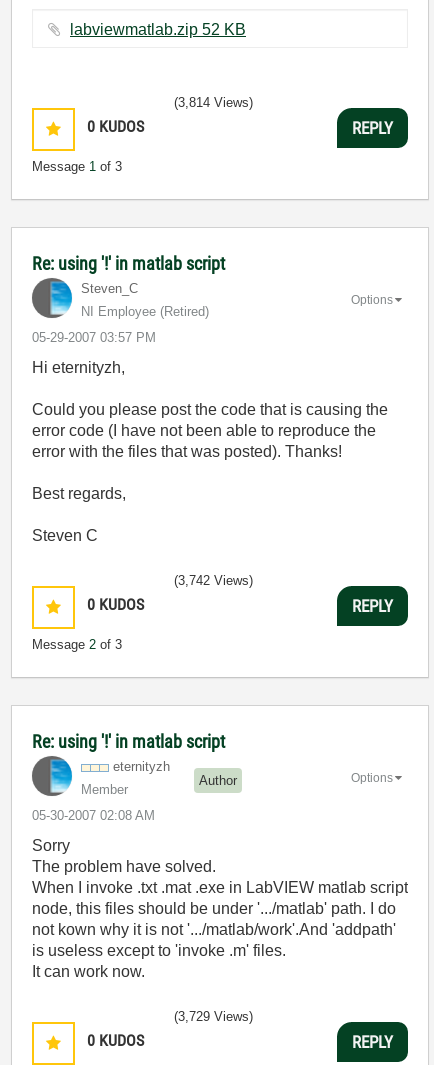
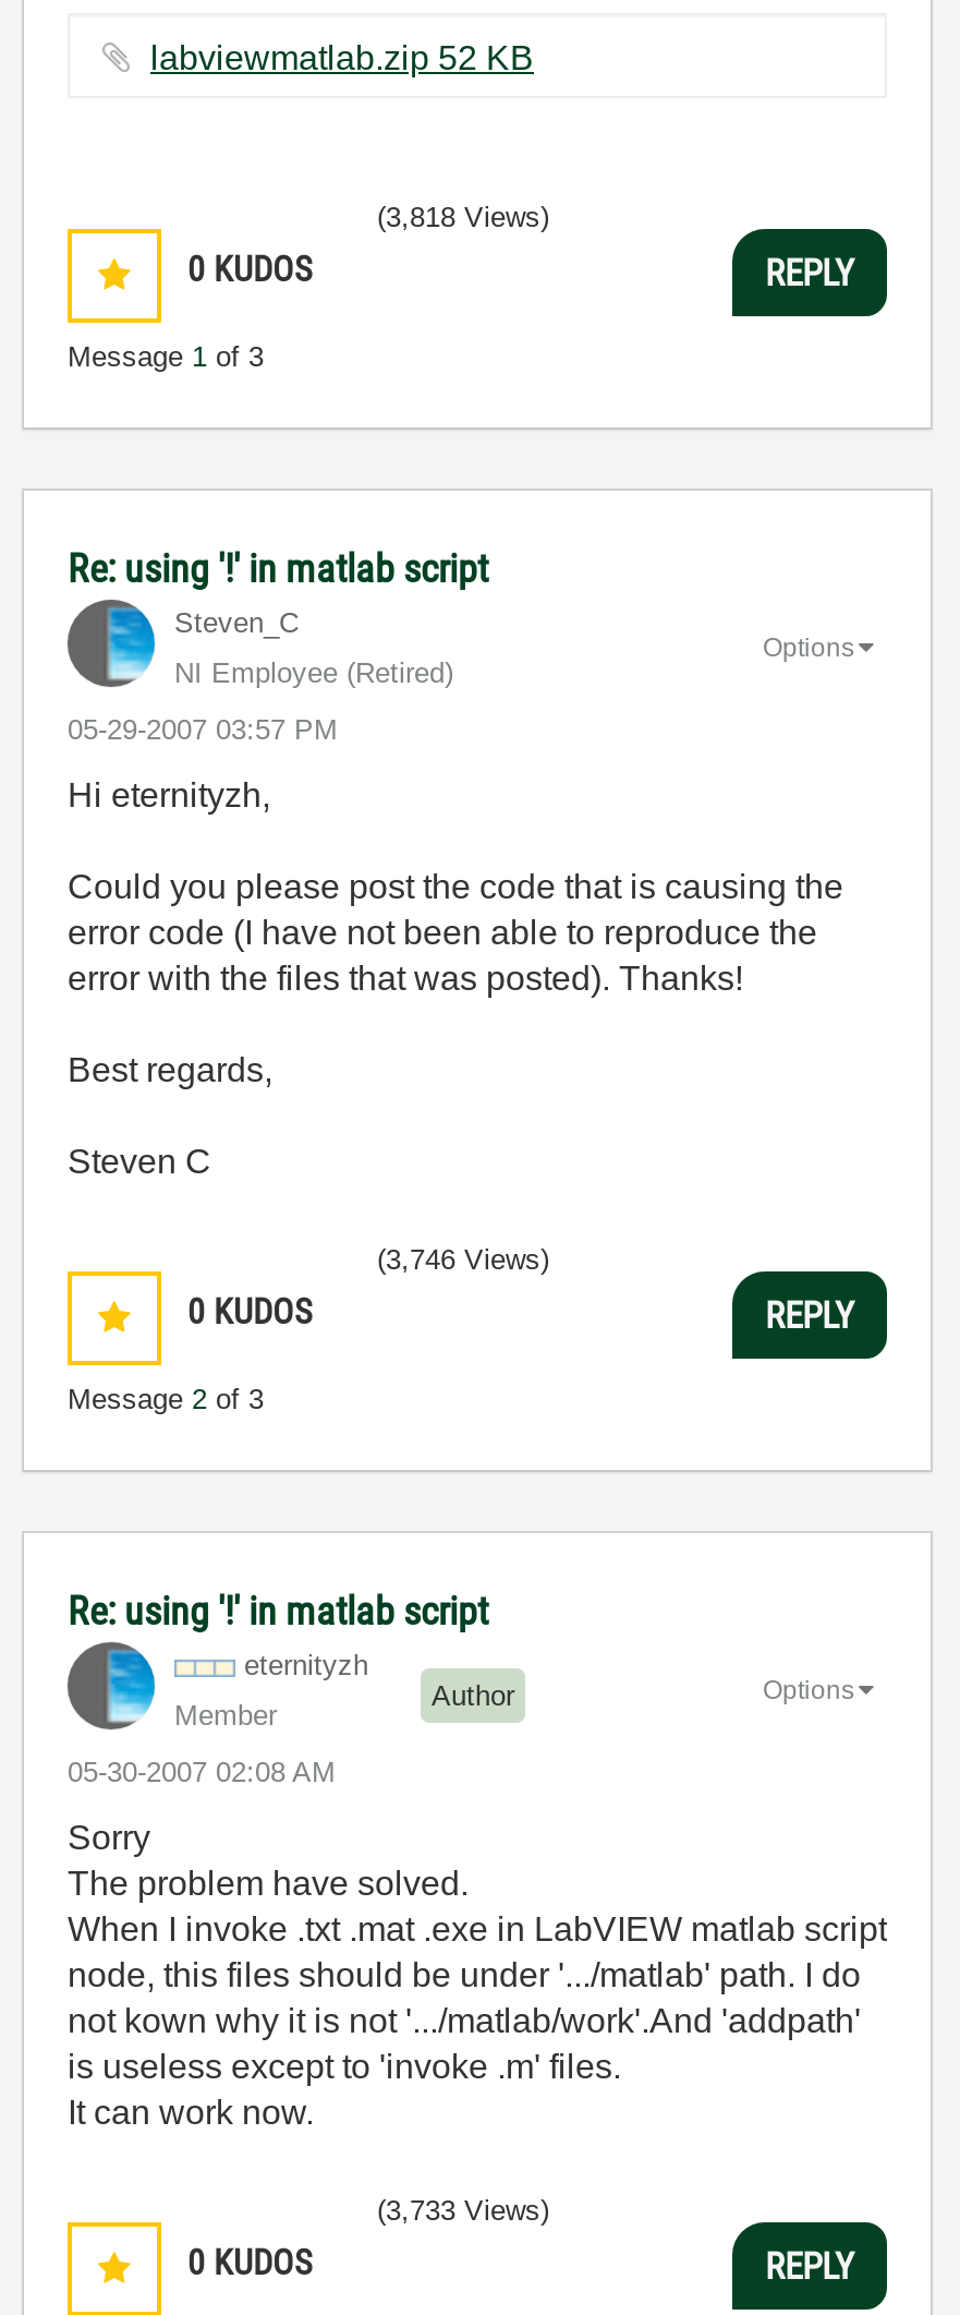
- (3,814 Views)
+ (3,818 Views)

- (3,742 Views)
+ (3,746 Views)

- (3,729 Views)
+ (3,733 Views)
